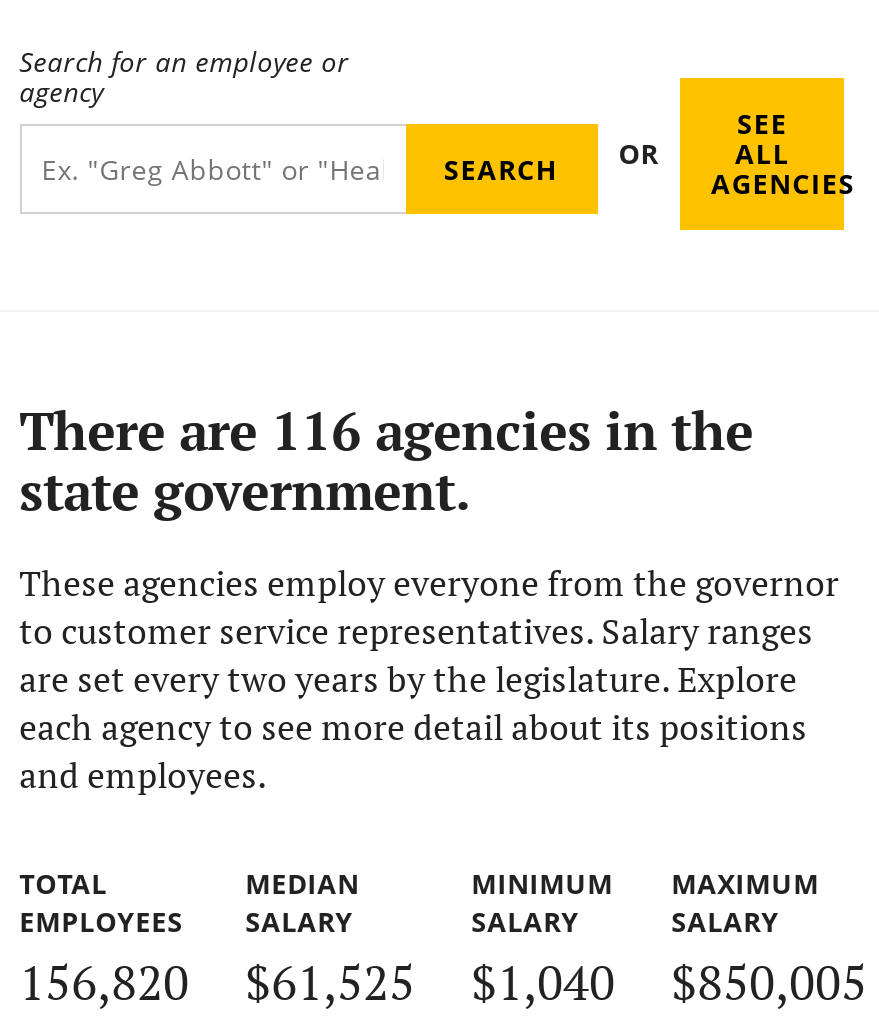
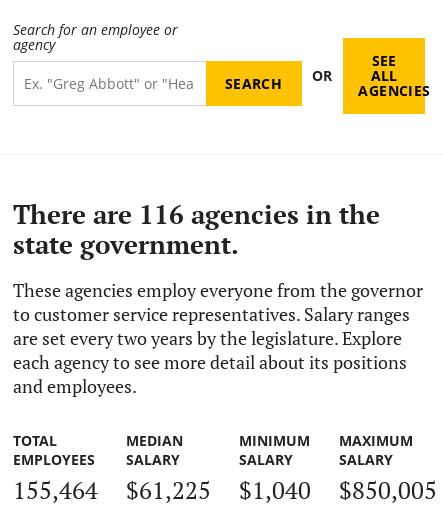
- 156,820
+ 155,464

- $61,525
+ $61,225
